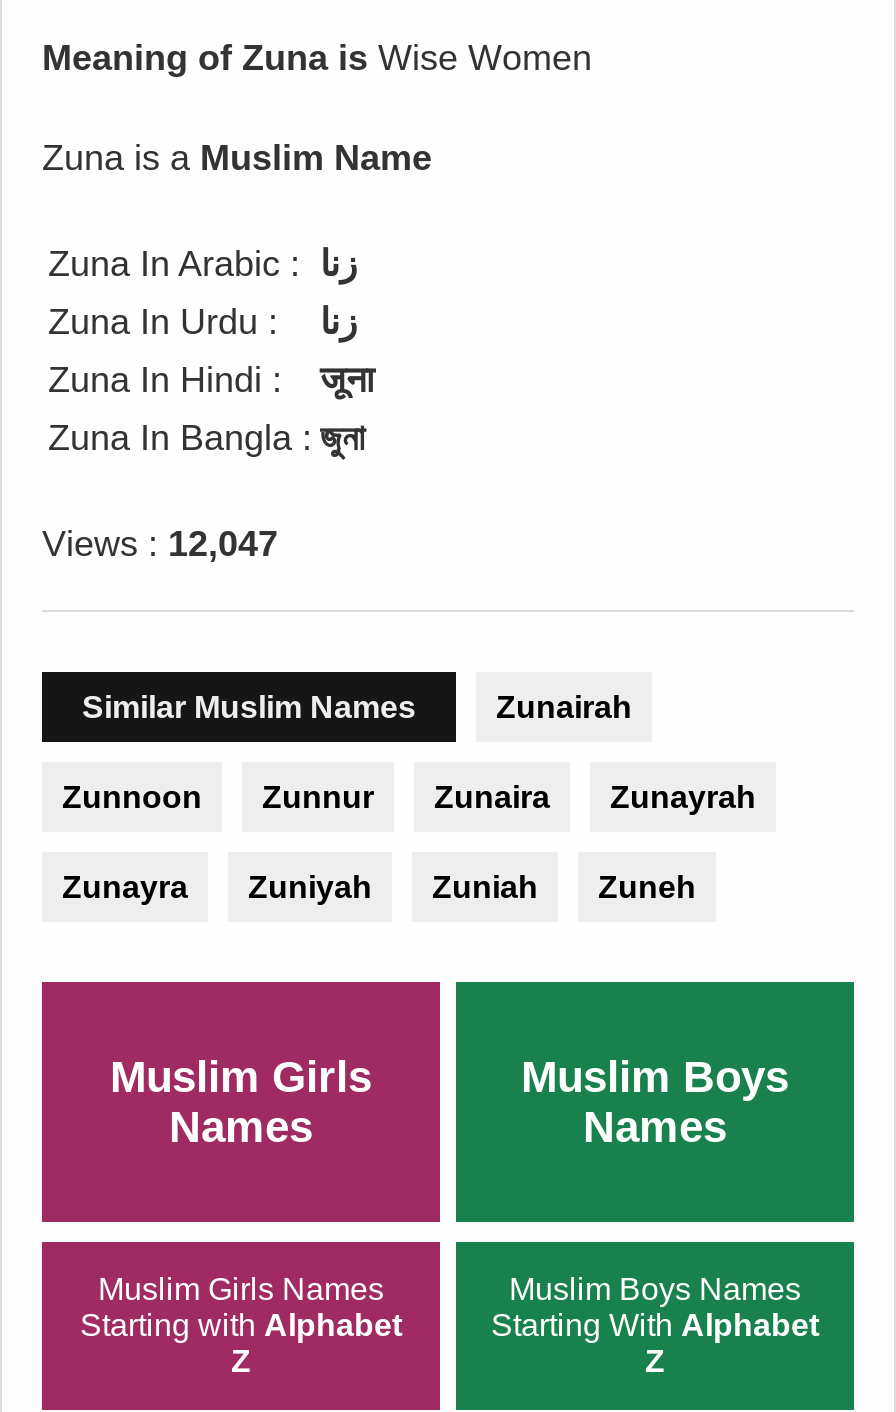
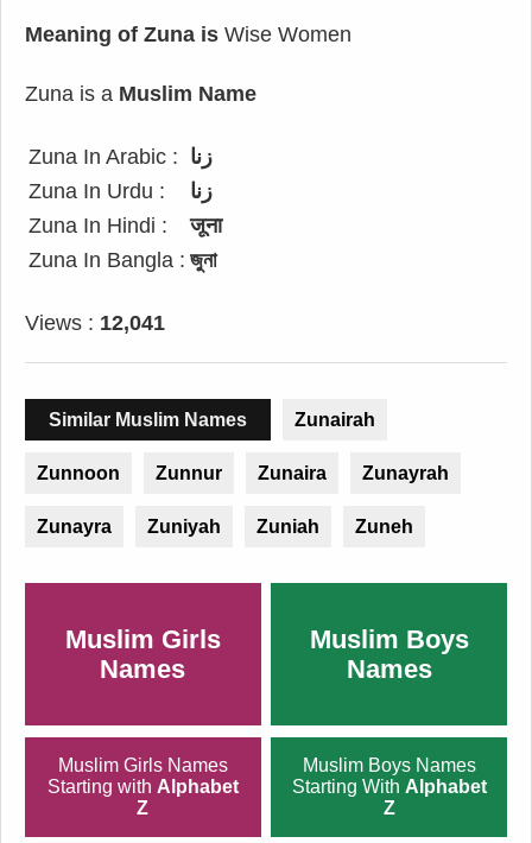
- Views : 12,047
+ Views : 12,041
